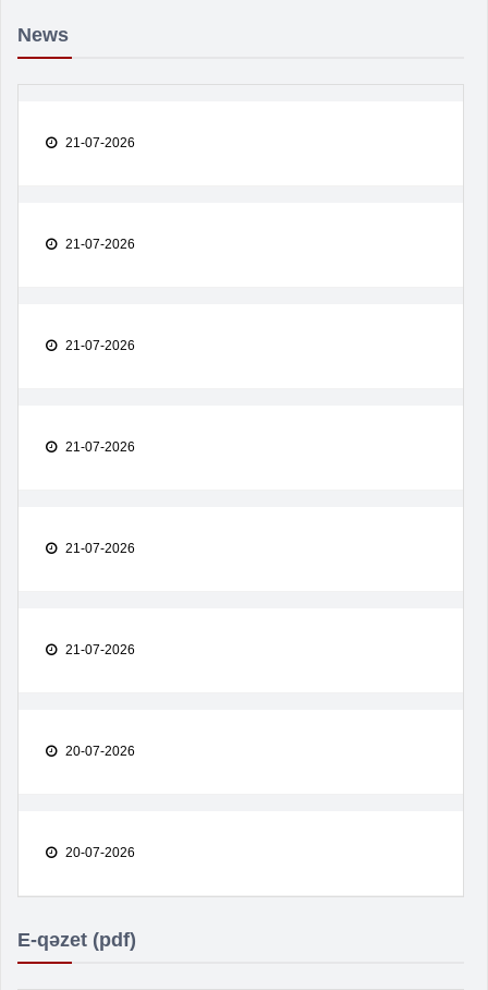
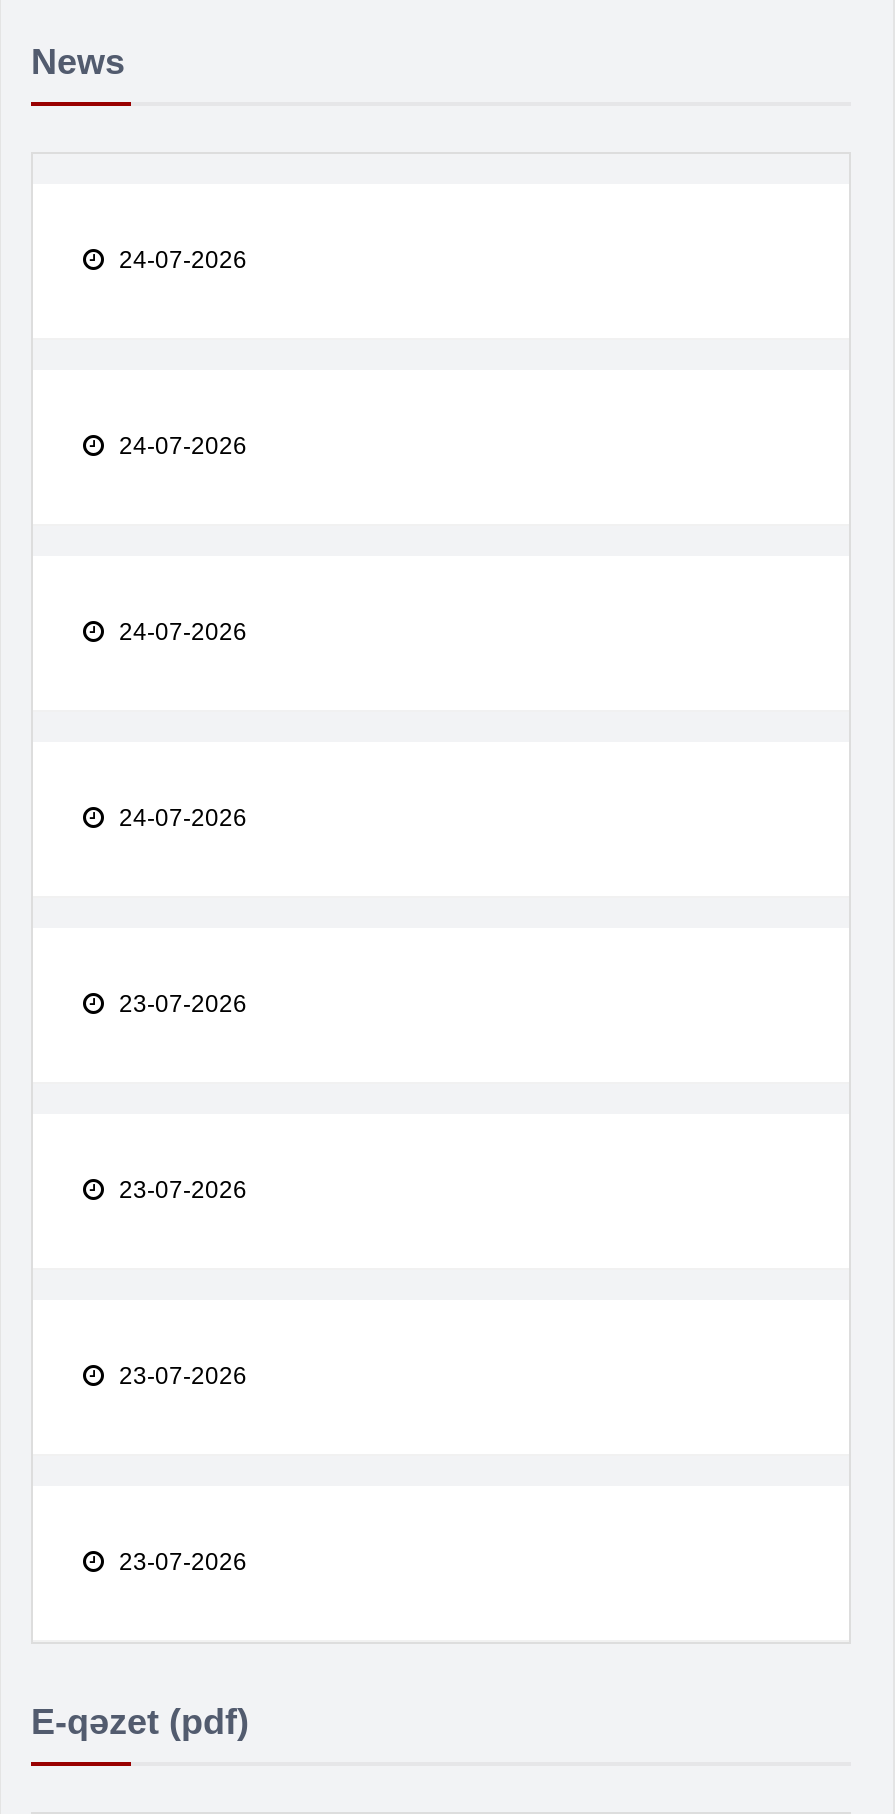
- 21-07-2026
+ 24-07-2026

- 21-07-2026
+ 24-07-2026

- 21-07-2026
+ 24-07-2026

- 21-07-2026
+ 24-07-2026

- 21-07-2026
+ 23-07-2026

- 21-07-2026
+ 23-07-2026

- 20-07-2026
+ 23-07-2026

- 20-07-2026
+ 23-07-2026
